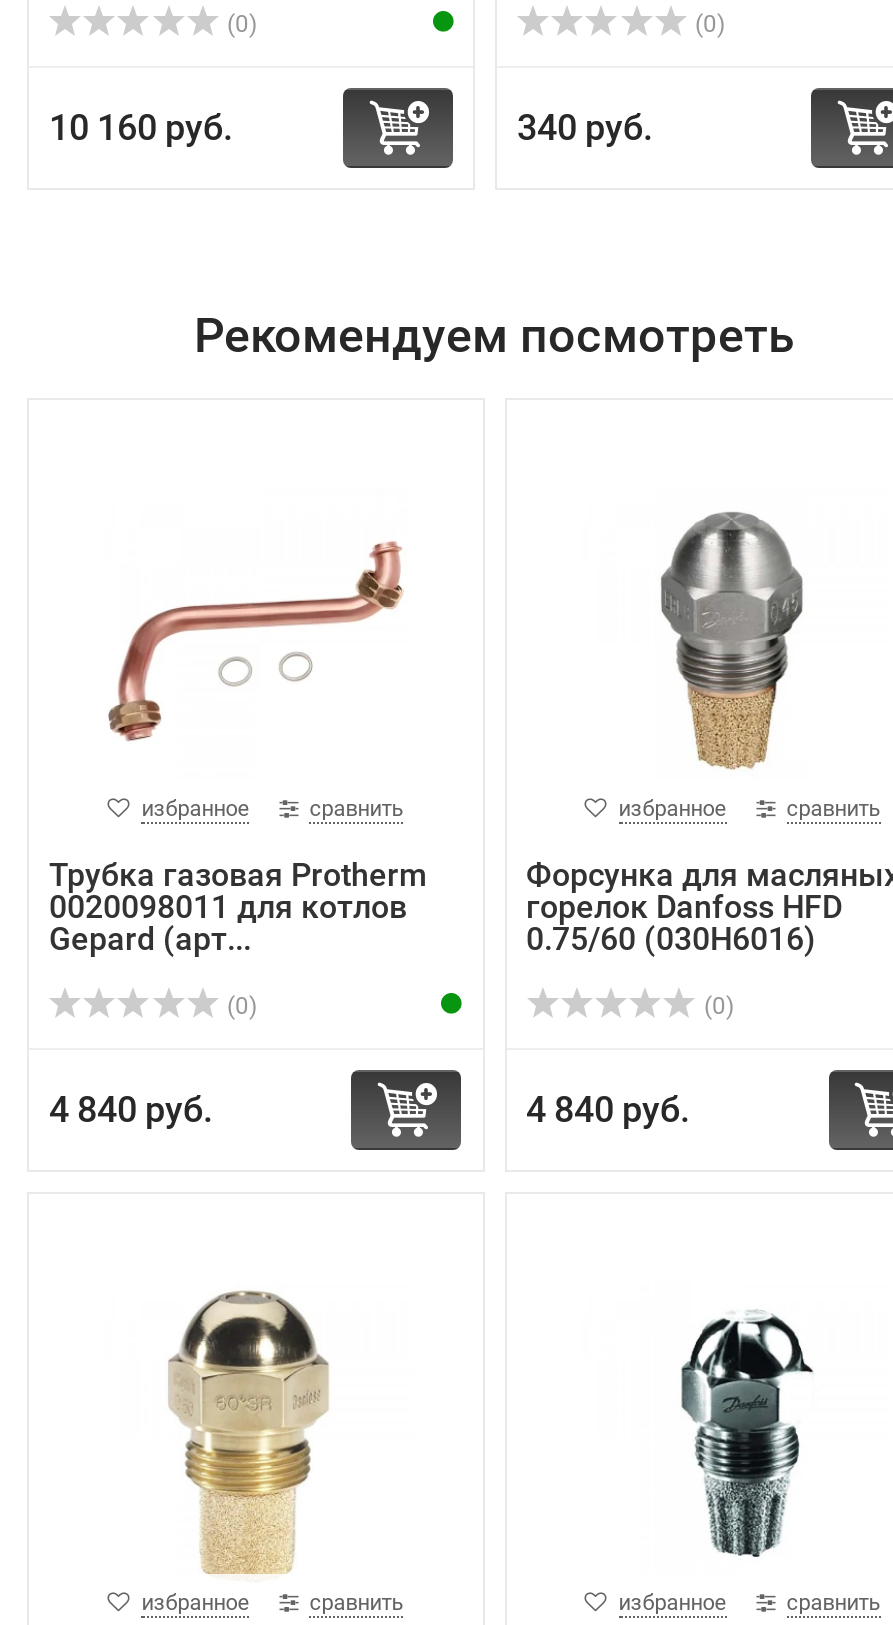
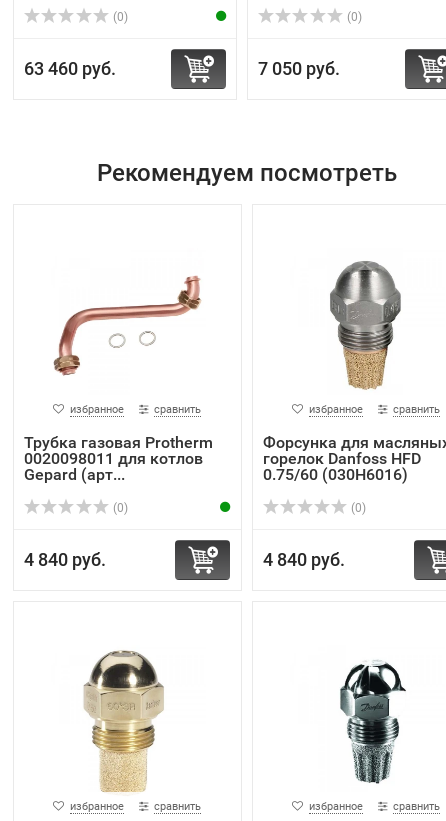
- 10 160 руб.
+ 63 460 руб.

- 340 руб.
+ 7 050 руб.
